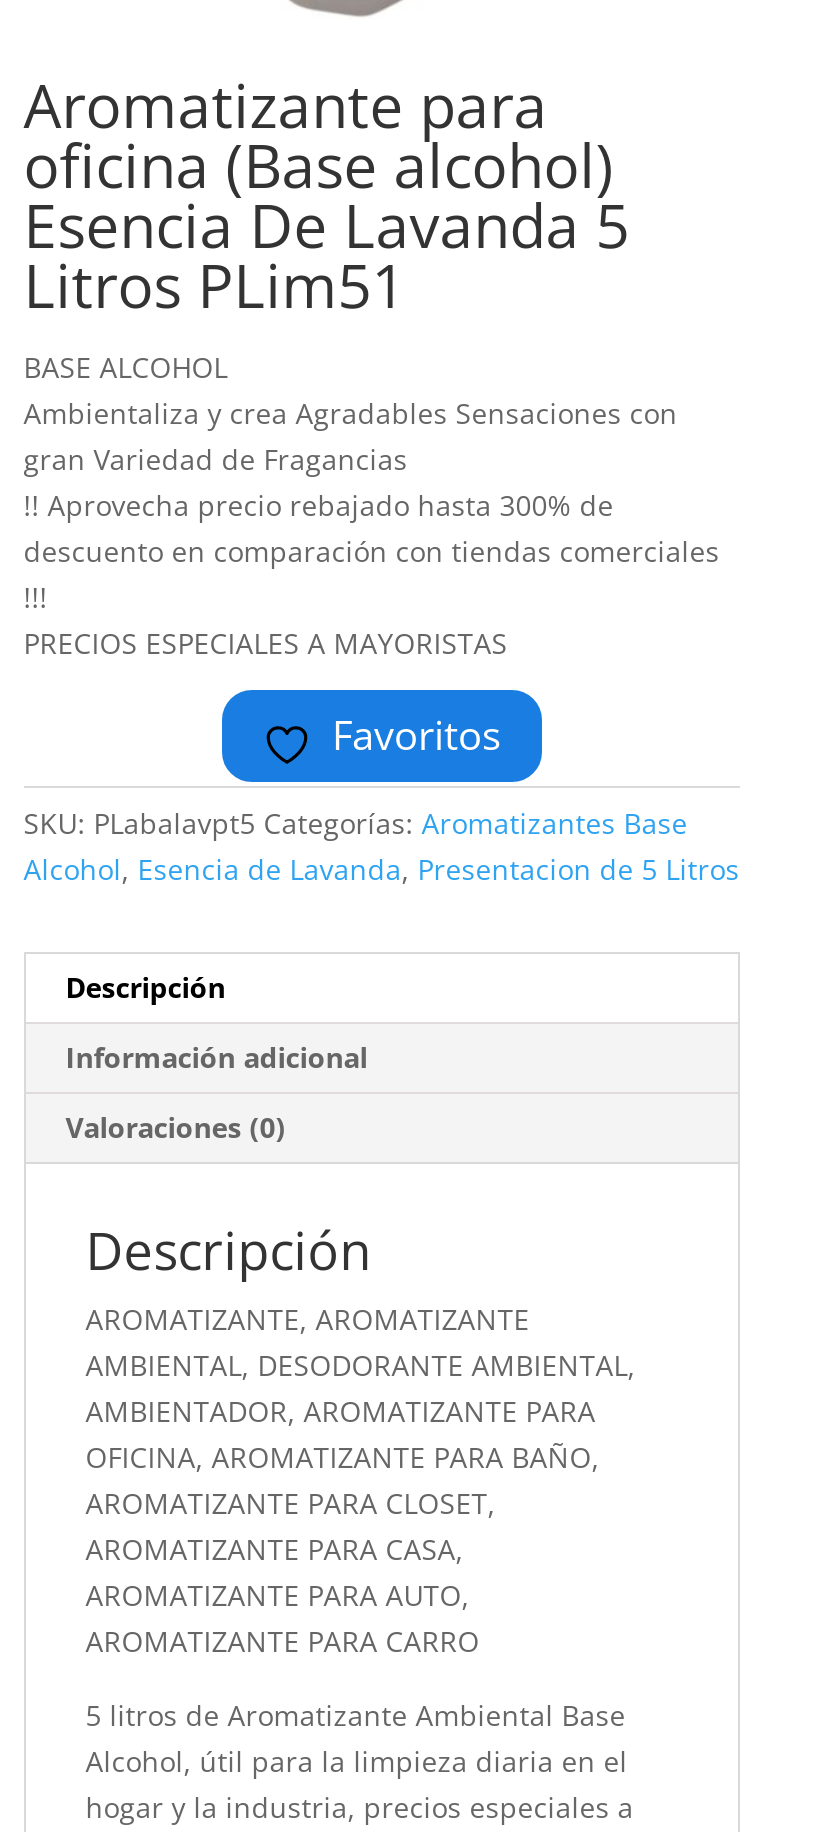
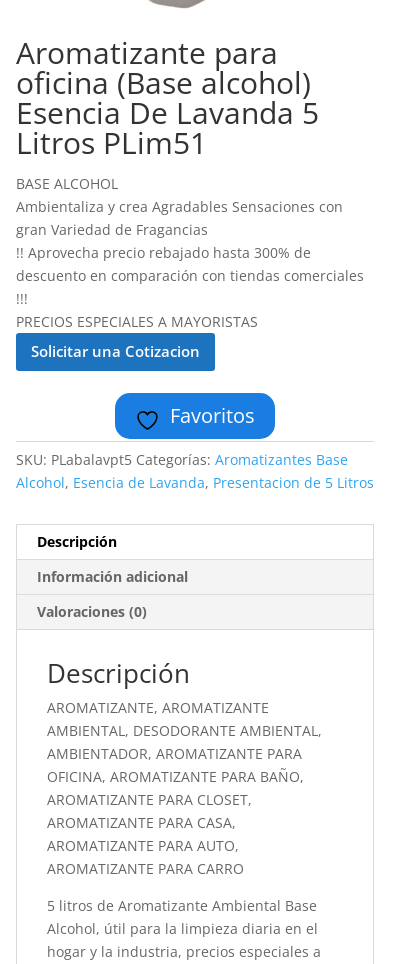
+ Solicitar una Cotizacion
